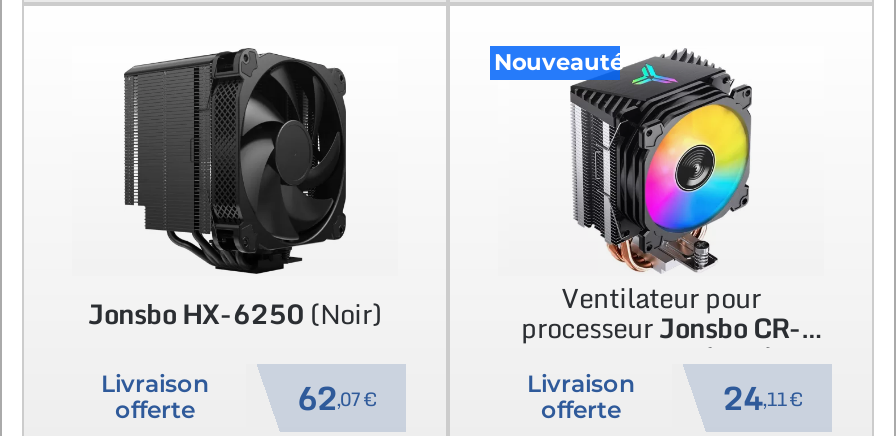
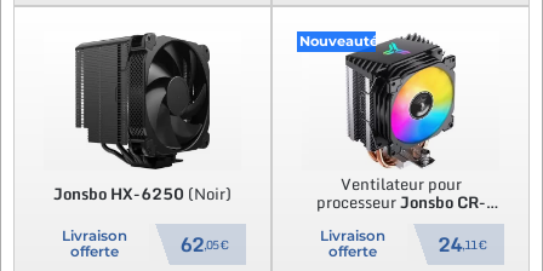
- 62,07 €
+ 62,05 €
